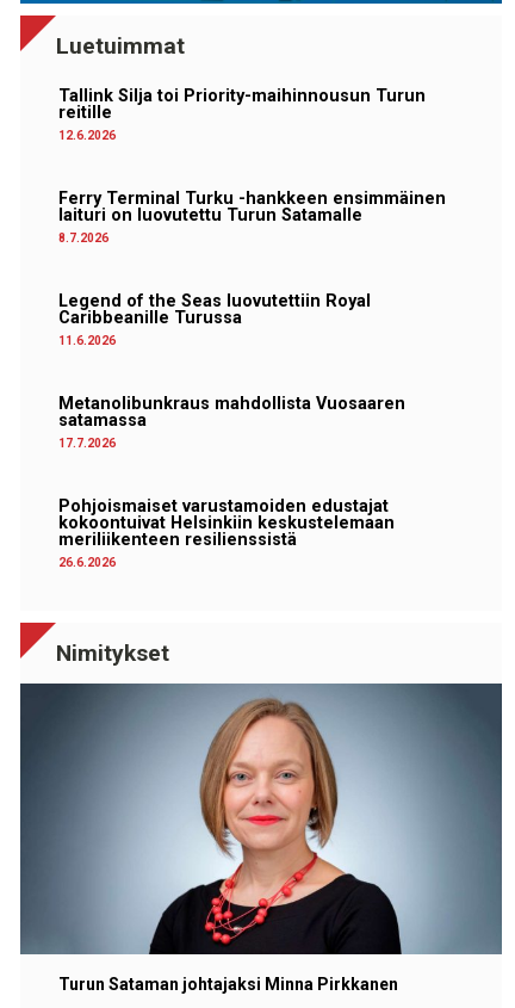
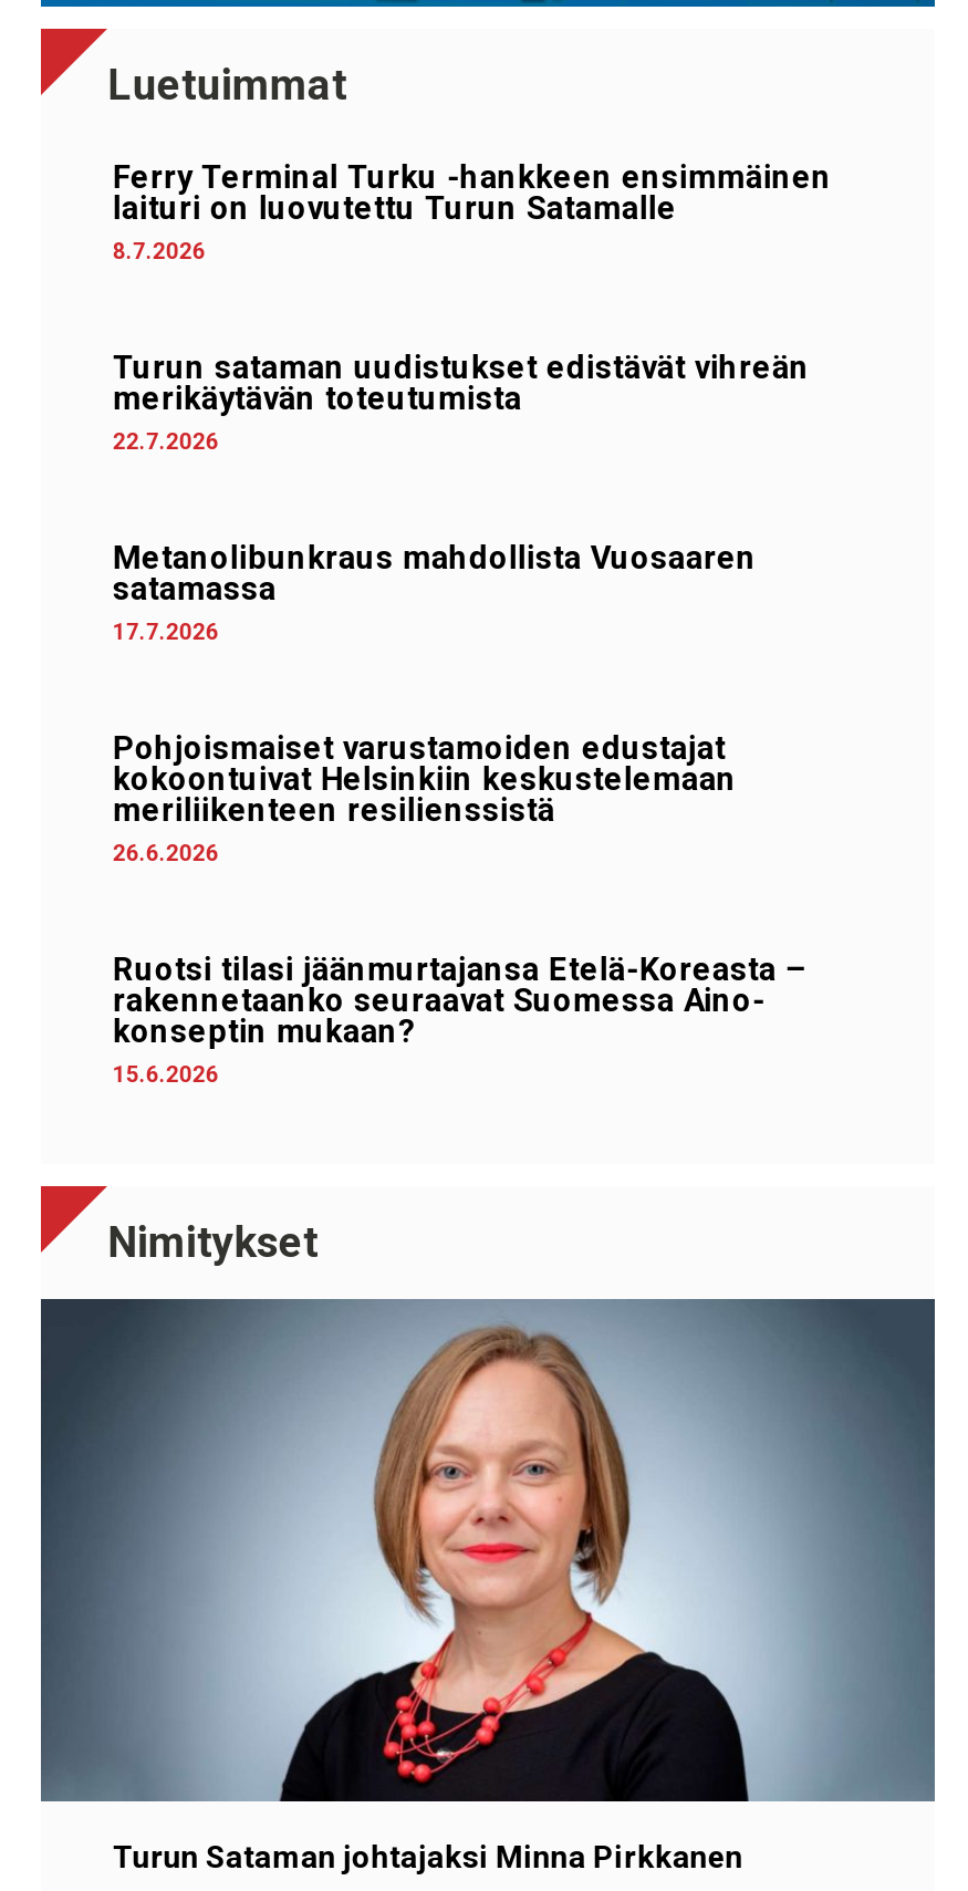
- Tallink Silja toi Priority-maihinnousun Turun
- reitille
- 12.6.2026

moved up: Ferry Terminal Turku -hankkeen ensimmäinen | laituri on luovutettu Turun Satamalle | 8.7.2026

- Legend of the Seas luovutettiin Royal
- Caribbeanille Turussa
- 11.6.2026
+ Turun sataman uudistukset edistävät vihreän
+ merikäytävän toteutumista
+ 22.7.2026

moved up: Metanolibunkraus mahdollista Vuosaaren | satamassa | 17.7.2026 | Pohjoismaiset varustamoiden edustajat | kokoontuivat Helsinkiin keskustelemaan | meriliikenteen resilienssistä | 26.6.2026

+ Ruotsi tilasi jäänmurtajansa Etelä-Koreasta –
+ rakennetaanko seuraavat Suomessa Aino-
+ konseptin mukaan?
+ 15.6.2026
